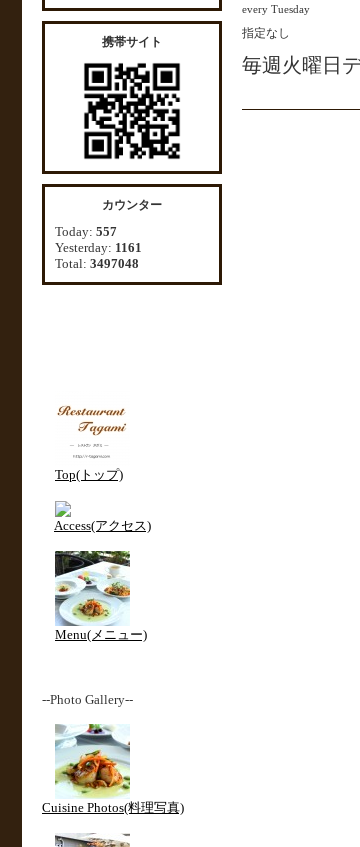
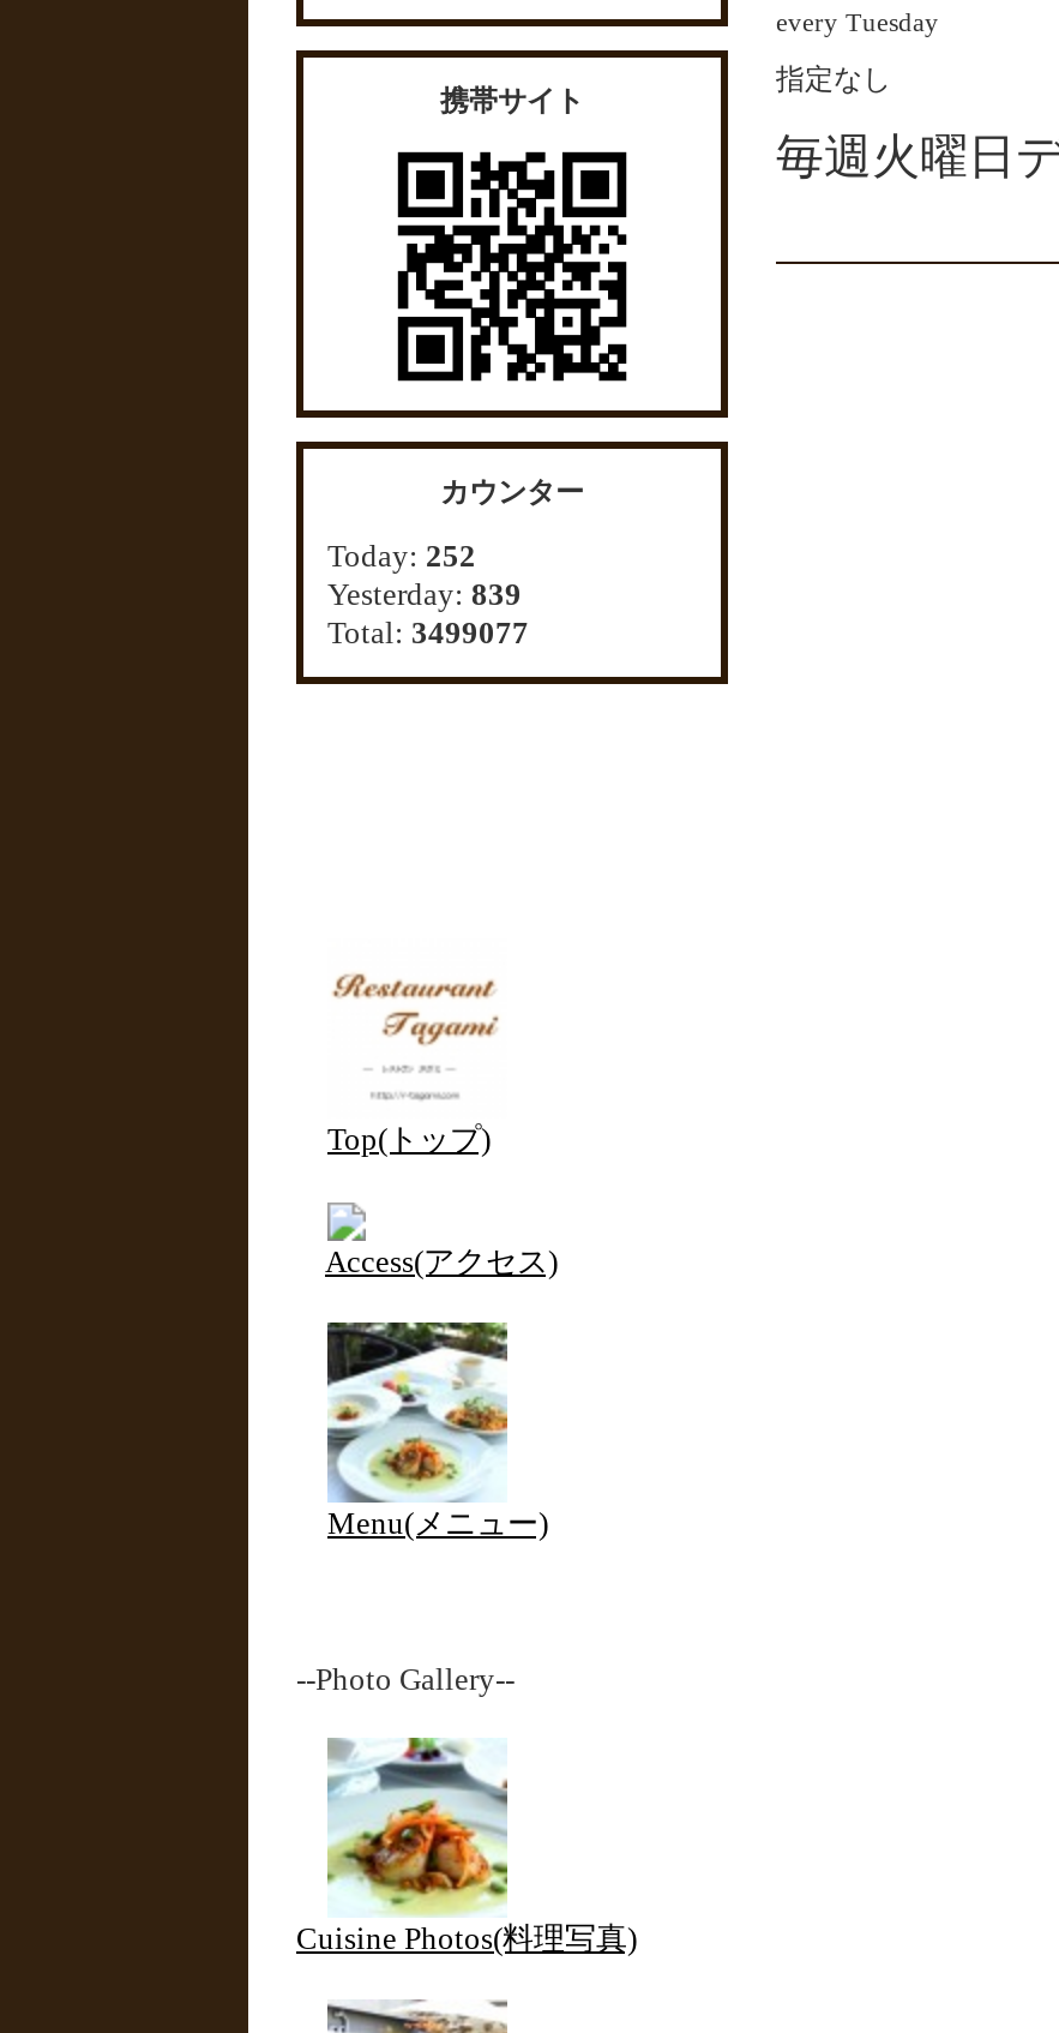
- Today: 557
+ Today: 252

- Yesterday: 1161
+ Yesterday: 839

- Total: 3497048
+ Total: 3499077
